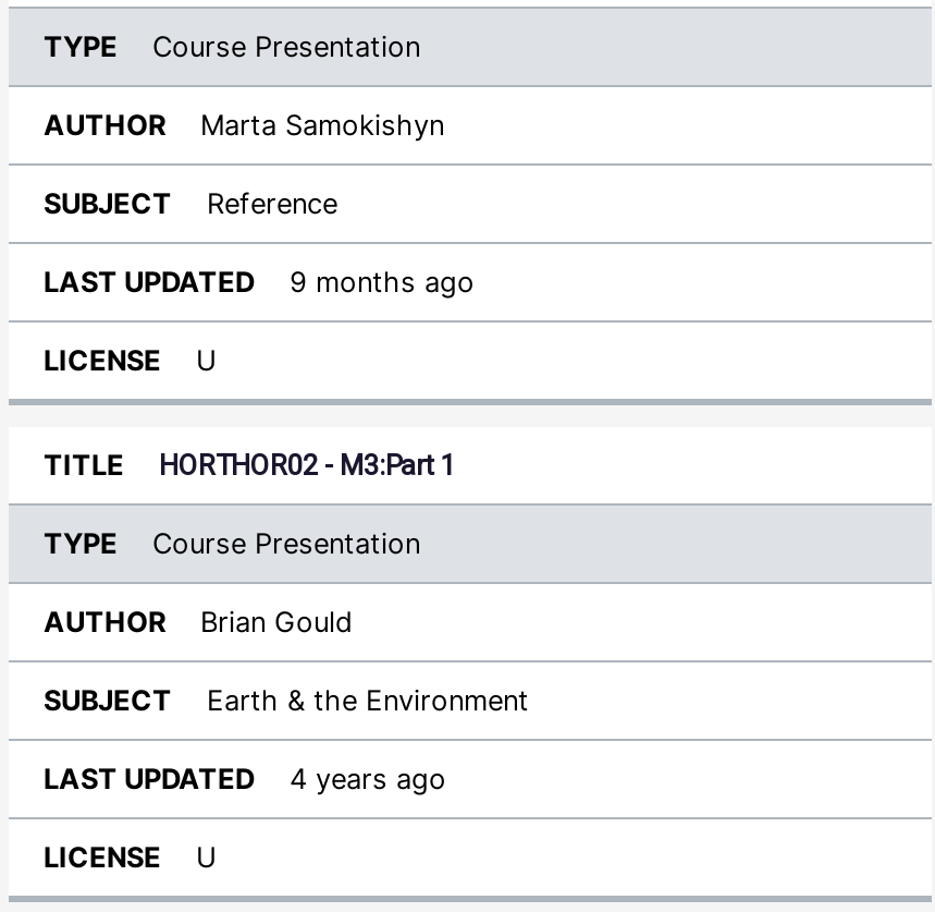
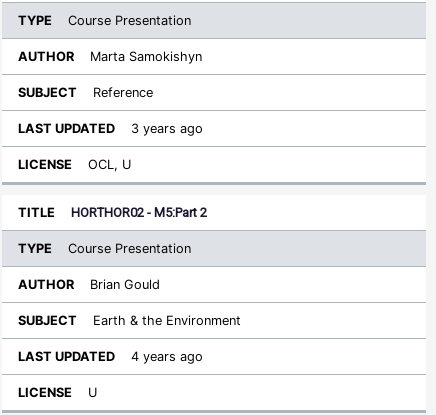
- 9 months ago
+ 3 years ago

- U
+ OCL, U

- HORTHOR02 - M3:Part 1
+ HORTHOR02 - M5:Part 2
